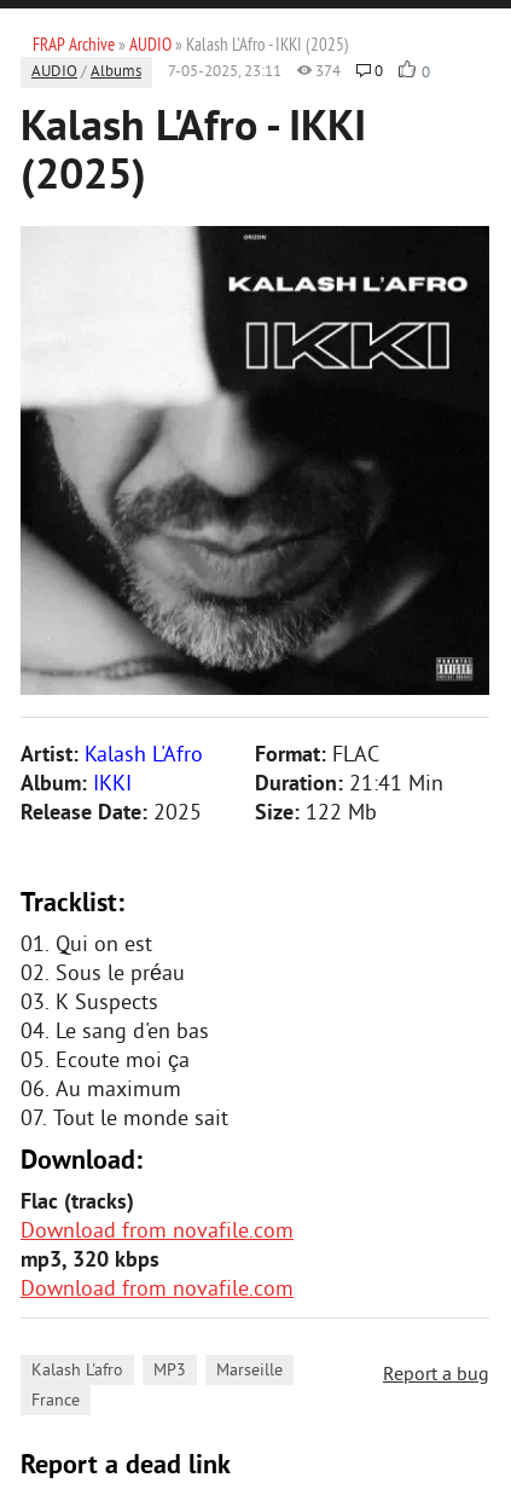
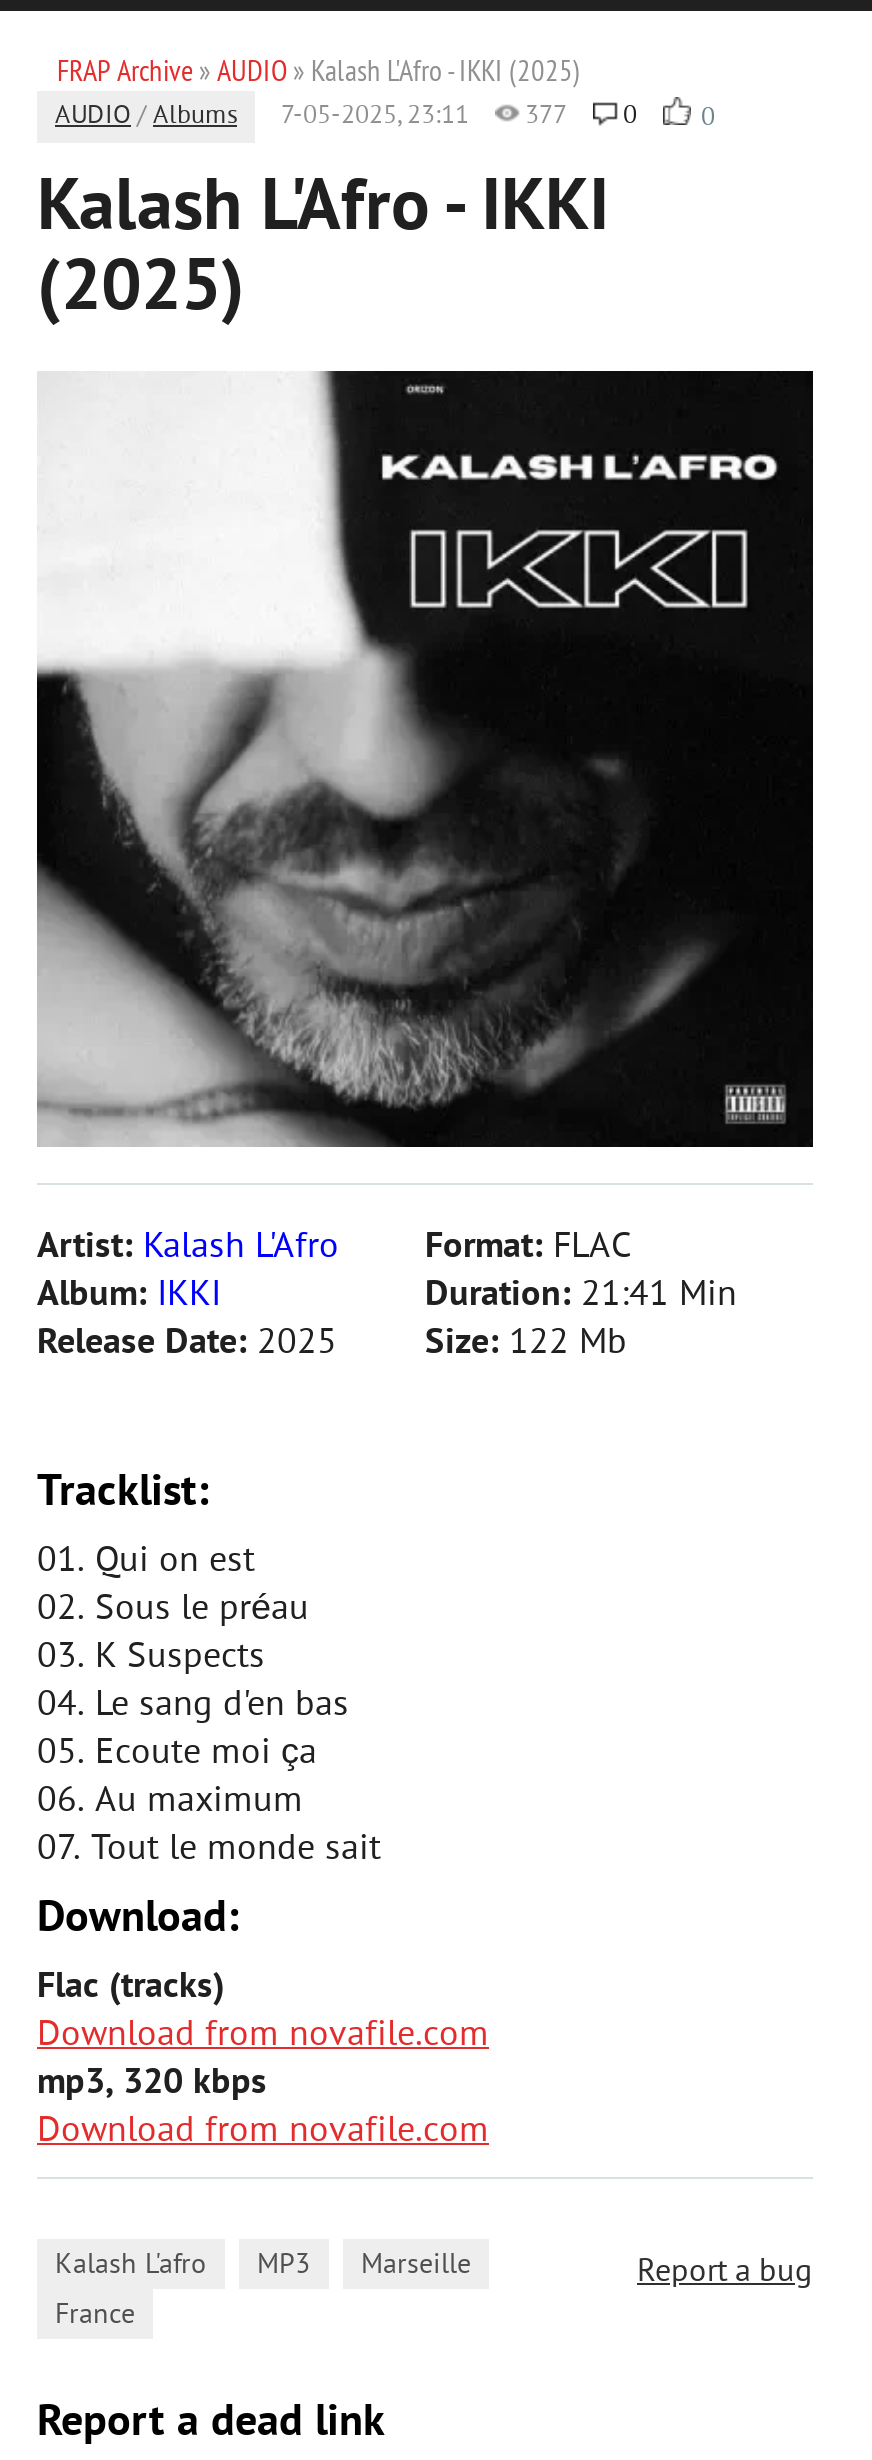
- AUDIO / Albums 7-05-2025, 23:11 374 0 0
+ AUDIO / Albums 7-05-2025, 23:11 377 0 0
